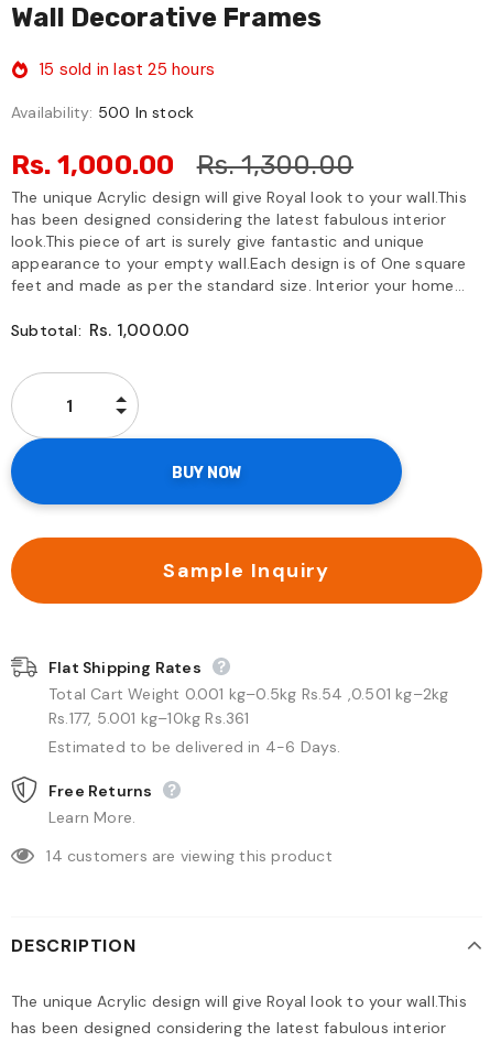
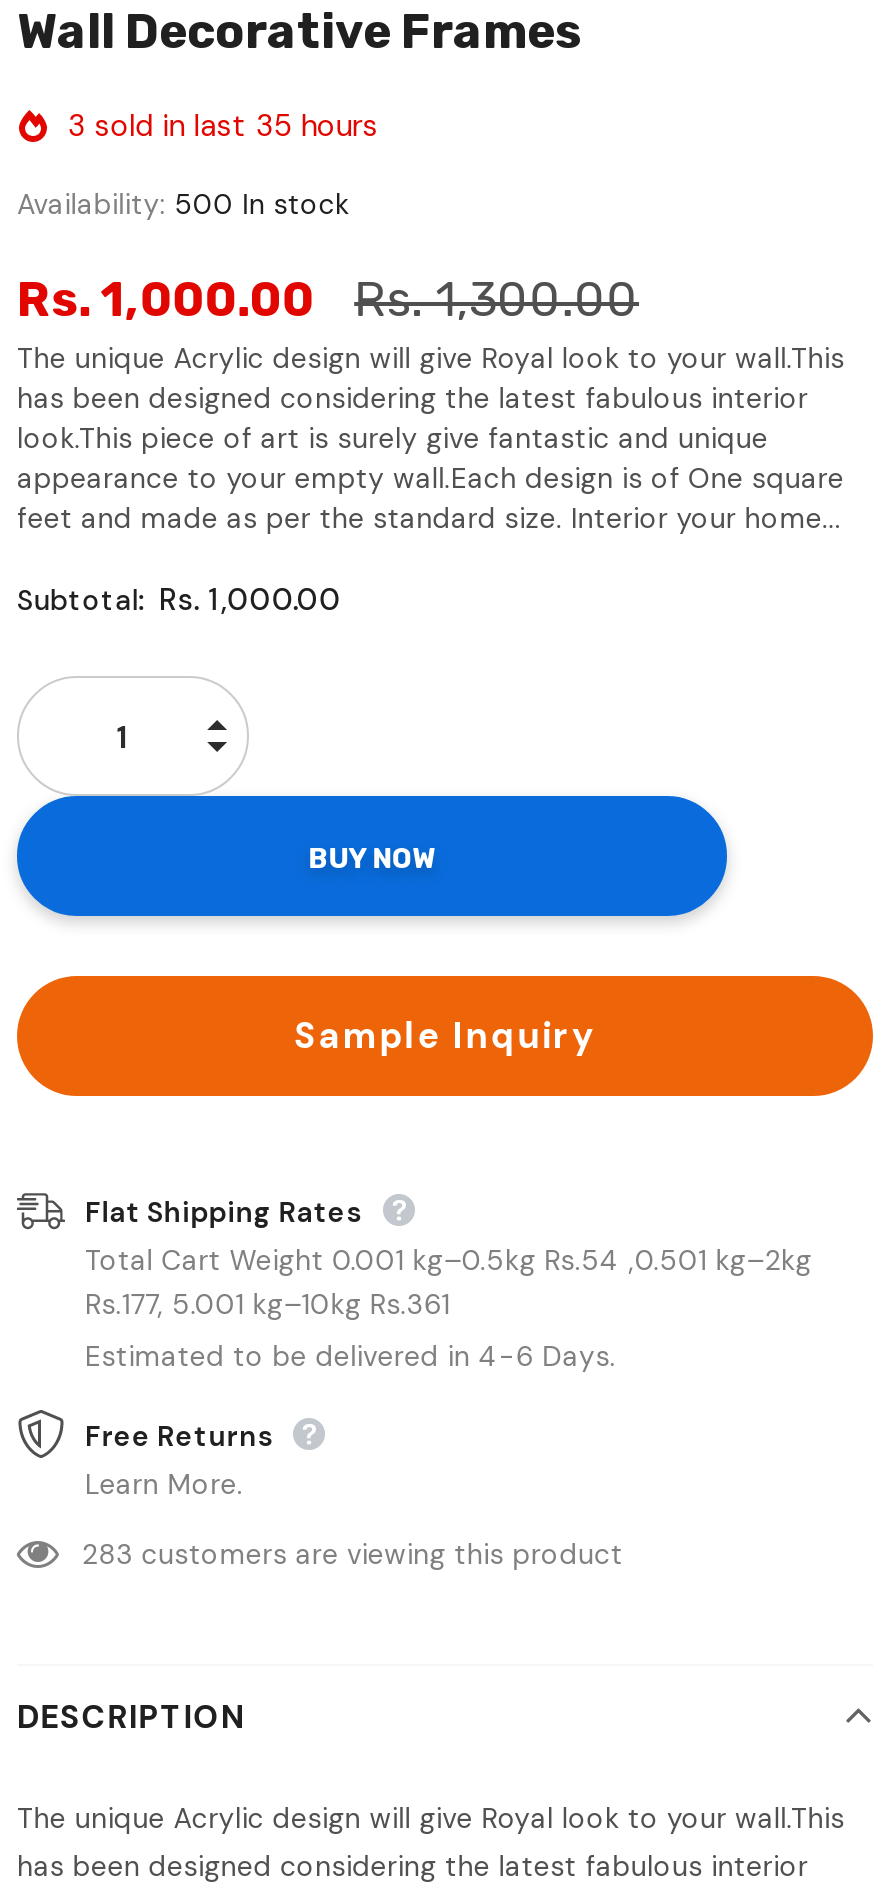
- 15 sold in last 25 hours
+ 3 sold in last 35 hours

- 14 customers are viewing this product
+ 283 customers are viewing this product
